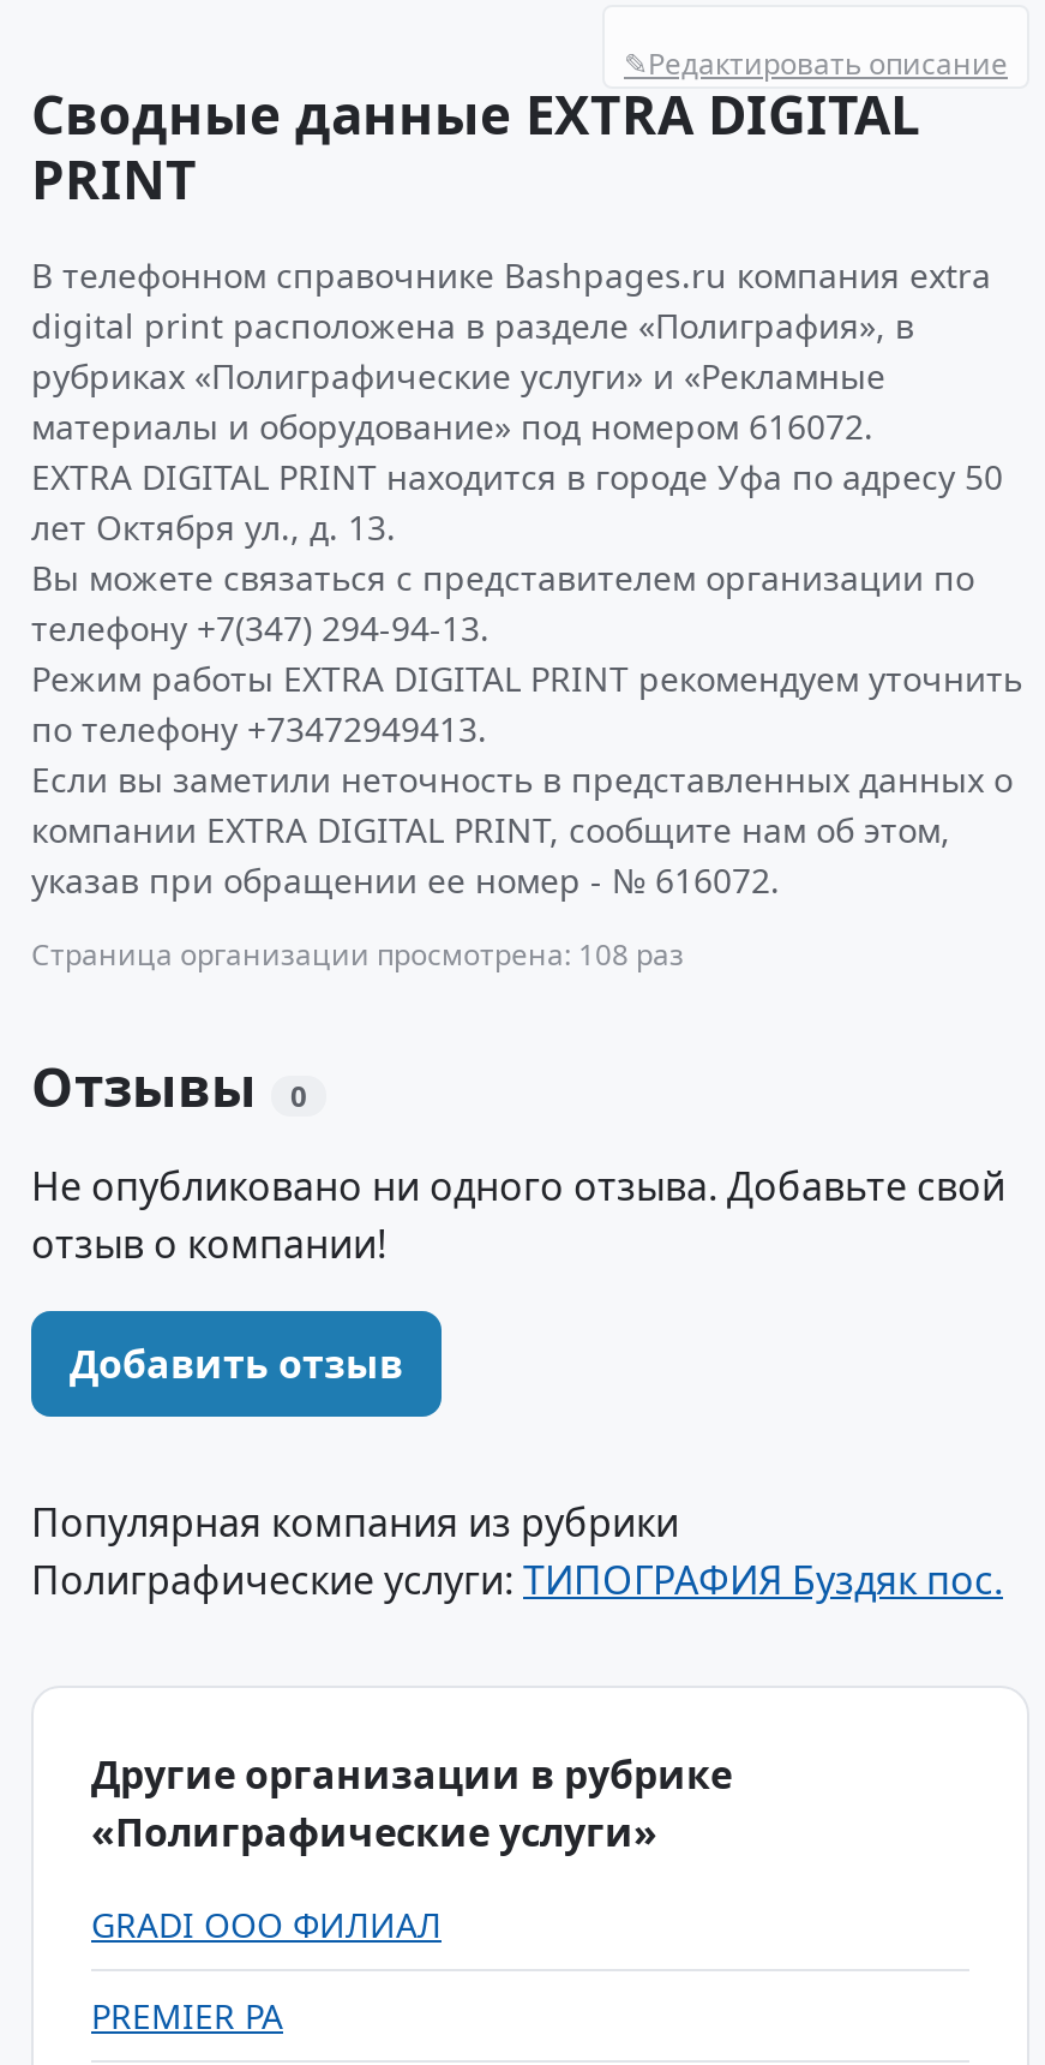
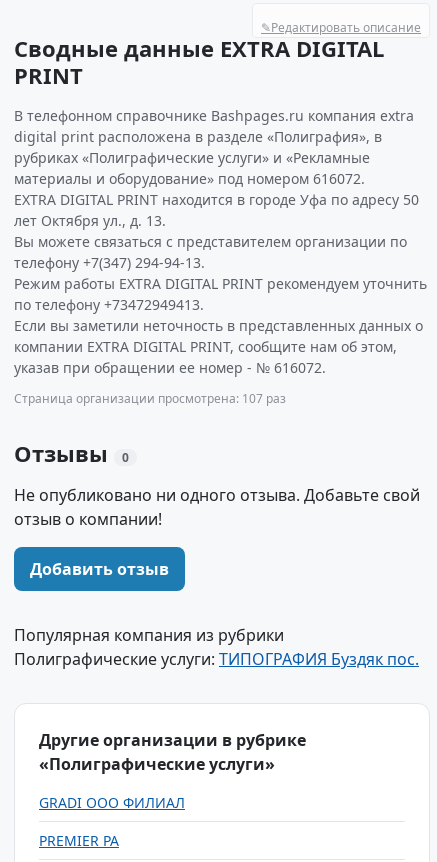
- Страница организации просмотрена: 108 раз
+ Страница организации просмотрена: 107 раз
